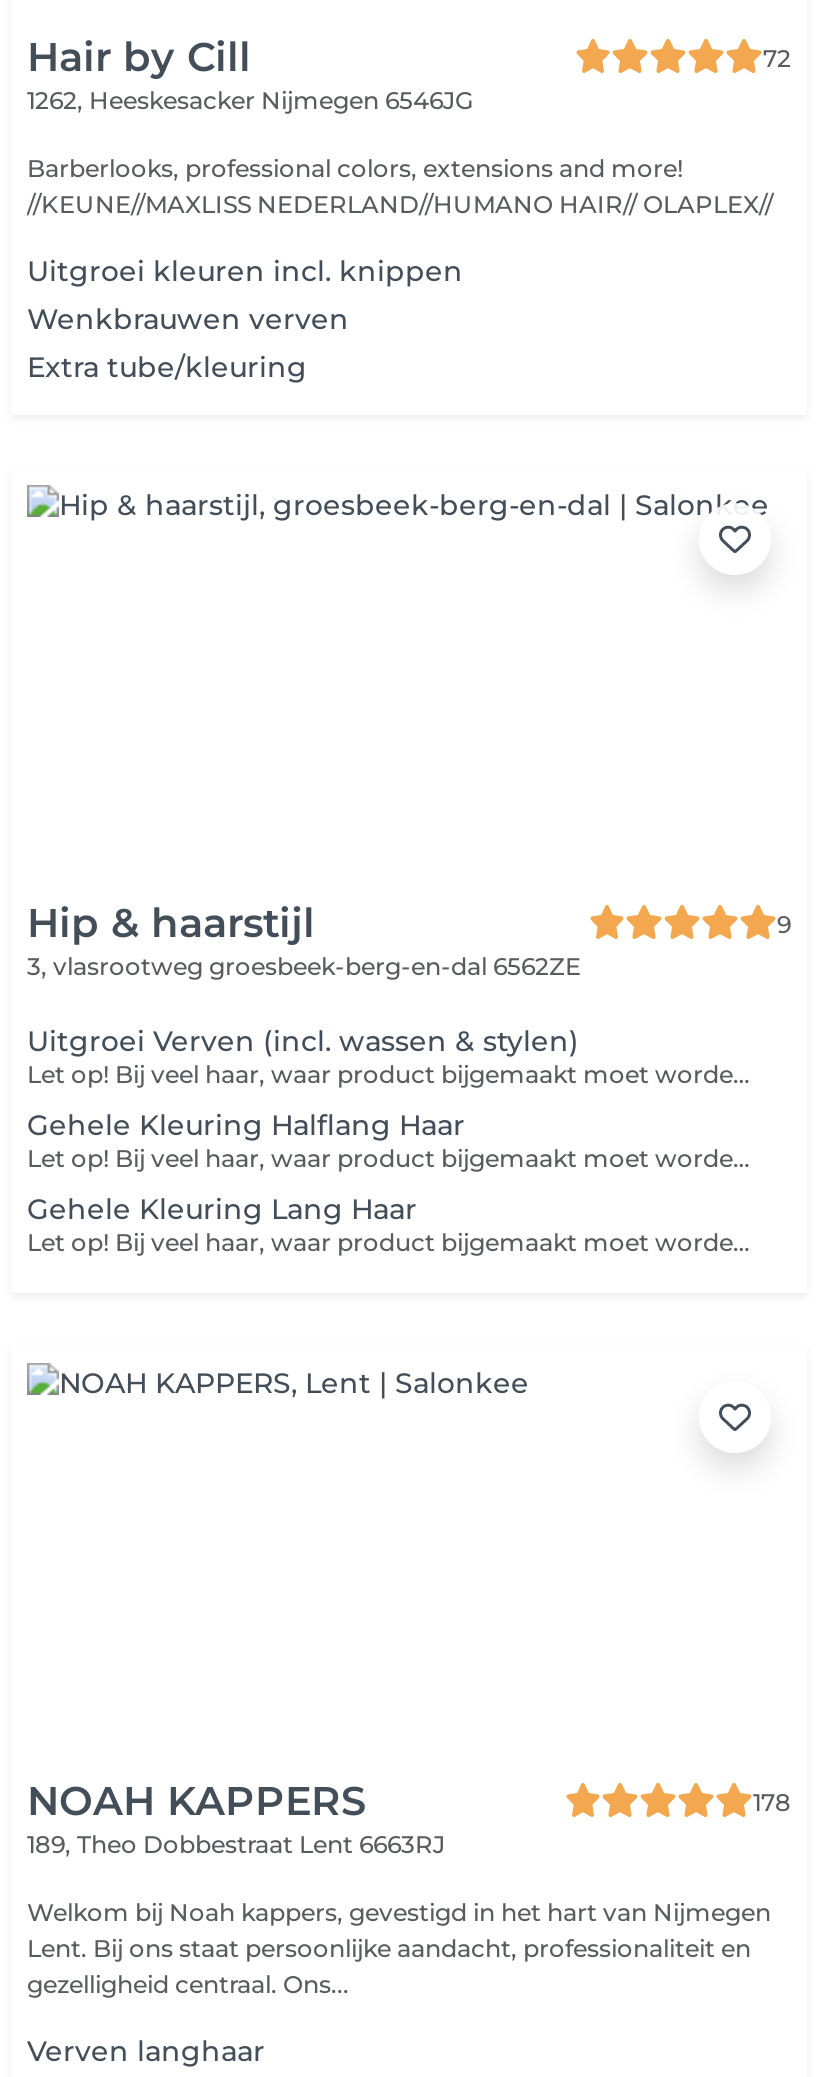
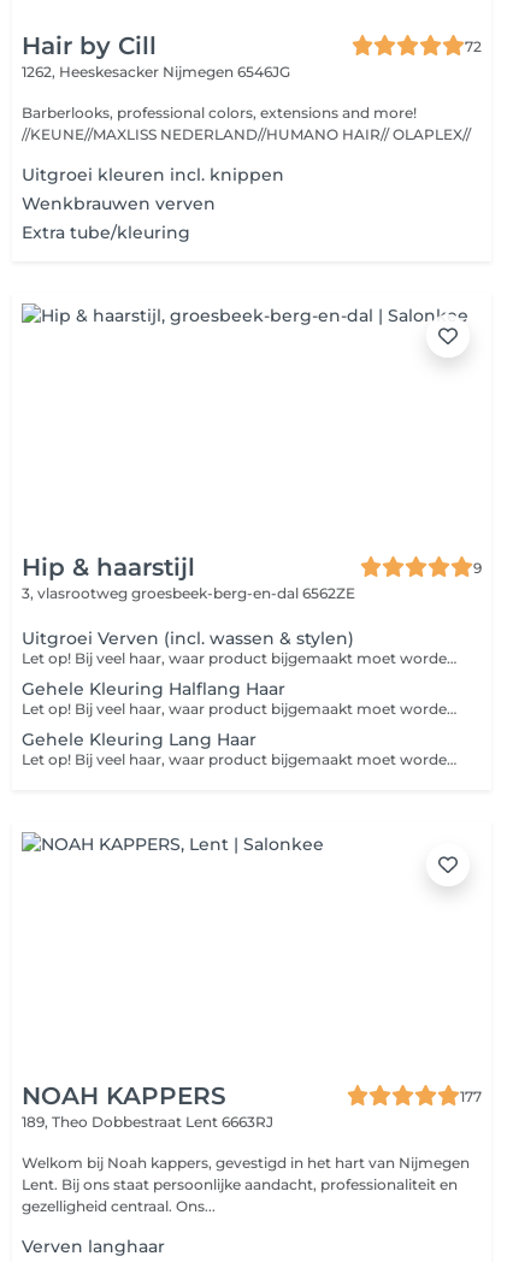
- 178
+ 177
